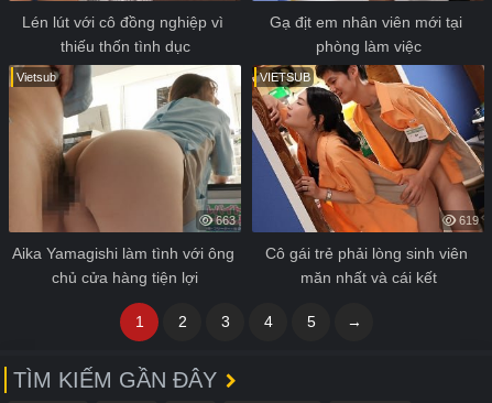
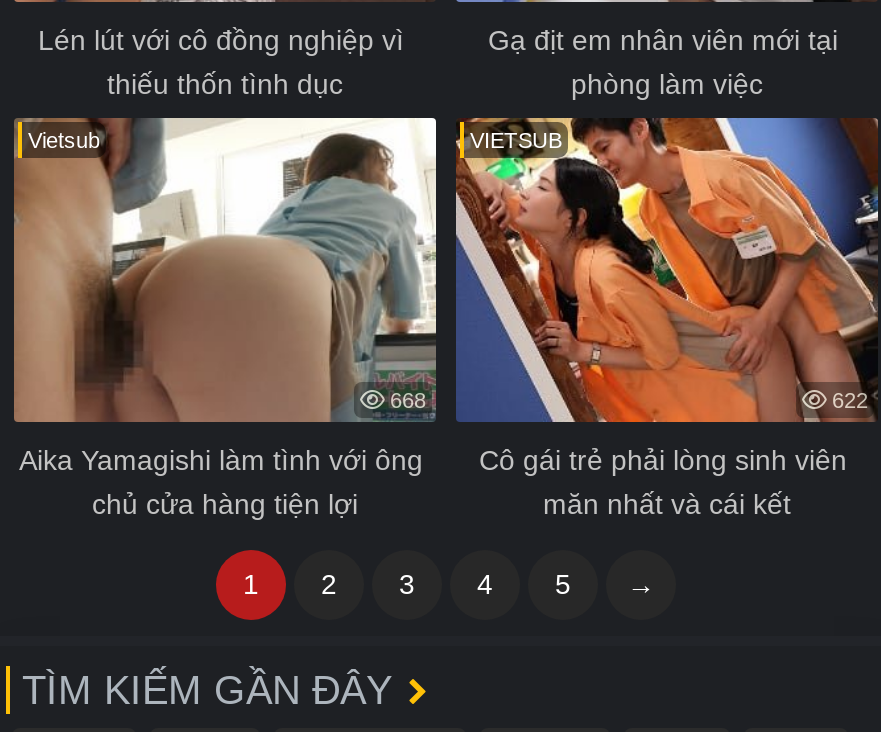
- 663
+ 668

- 619
+ 622
